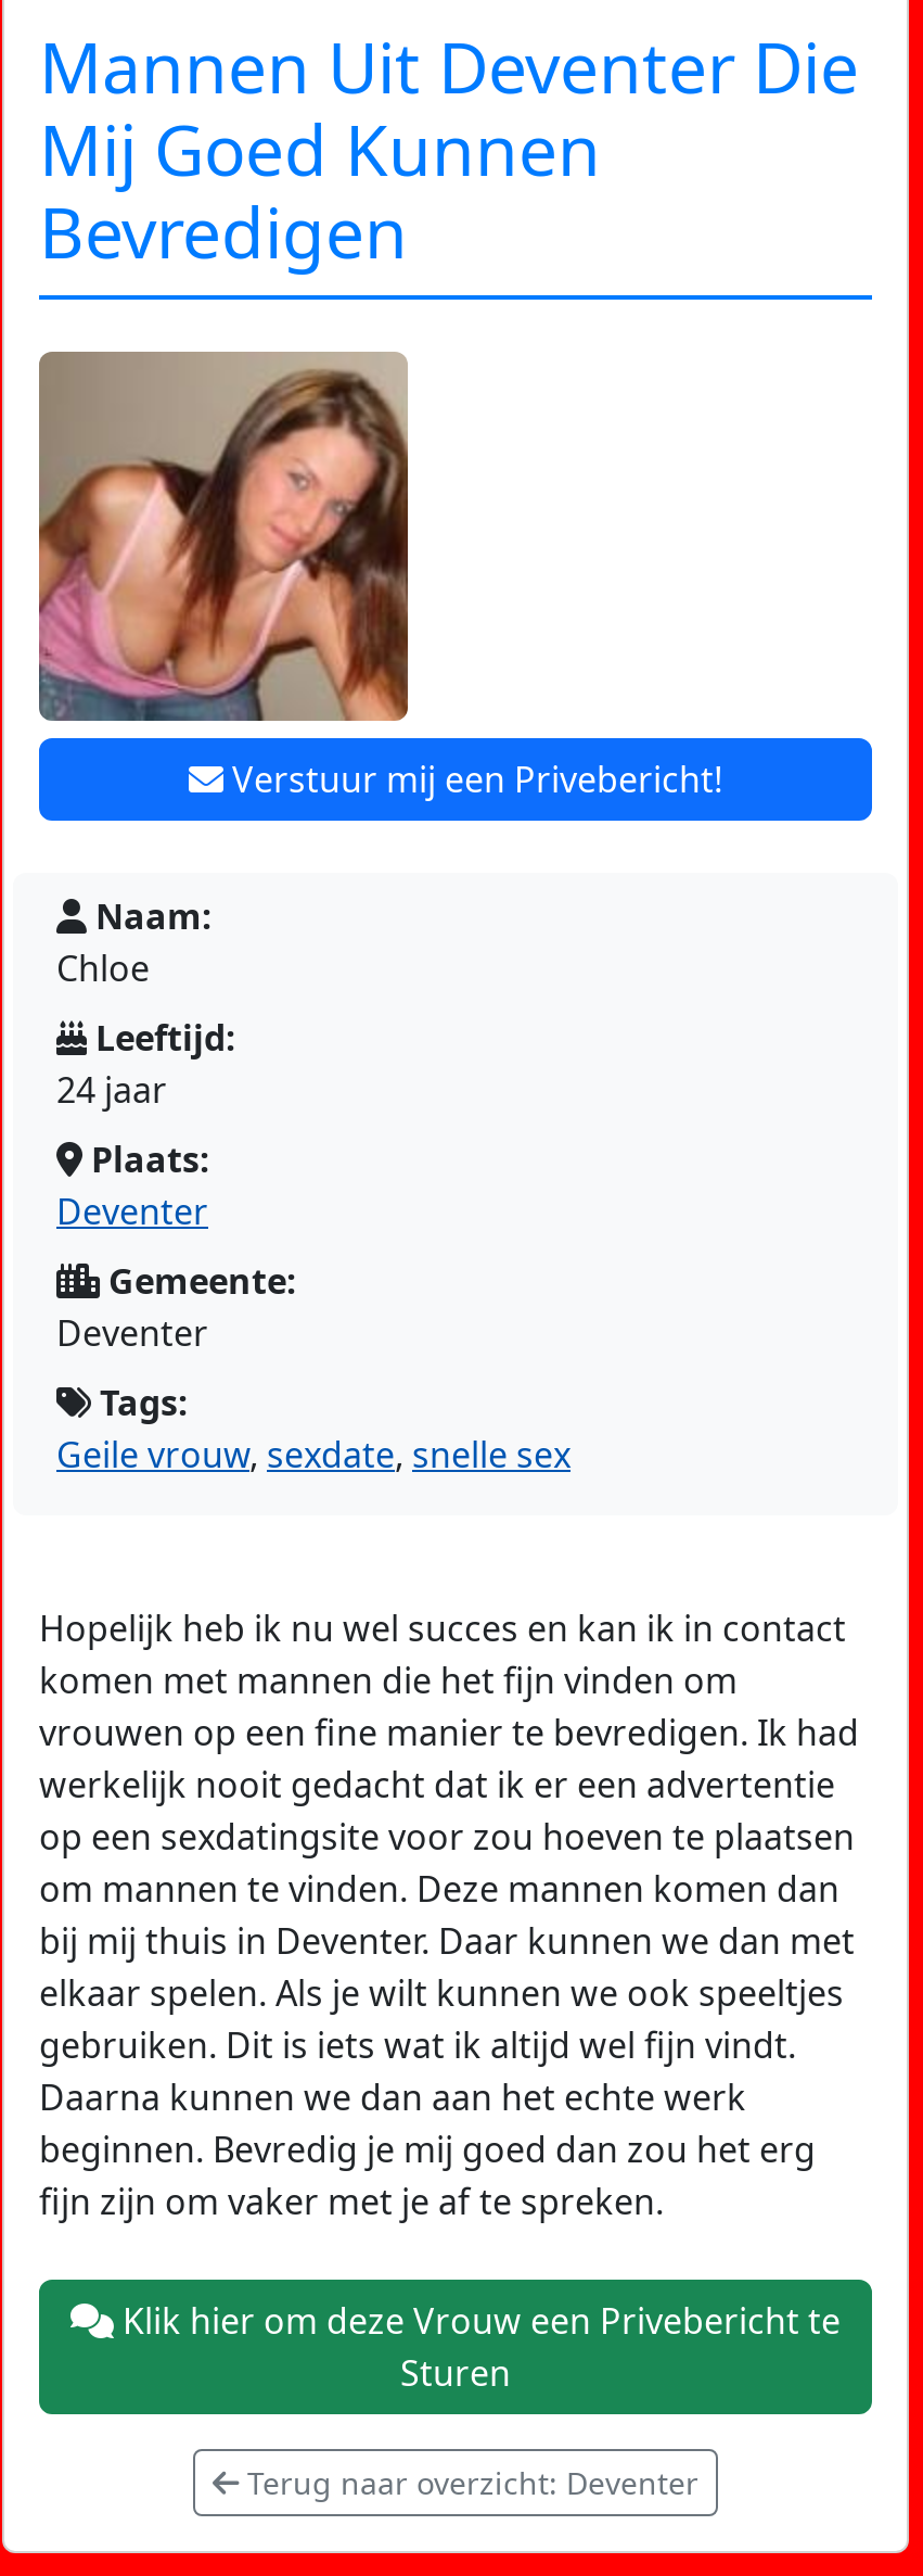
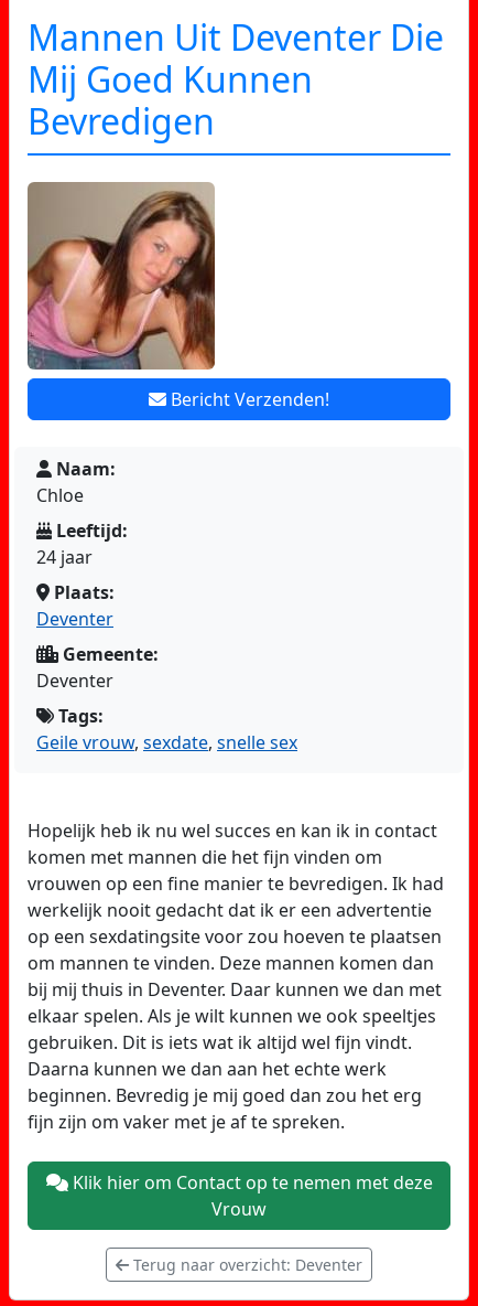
- Verstuur mij een Privebericht!
+ Bericht Verzenden!

- Klik hier om deze Vrouw een Privebericht te
- Sturen
+ Klik hier om Contact op te nemen met deze
+ Vrouw
